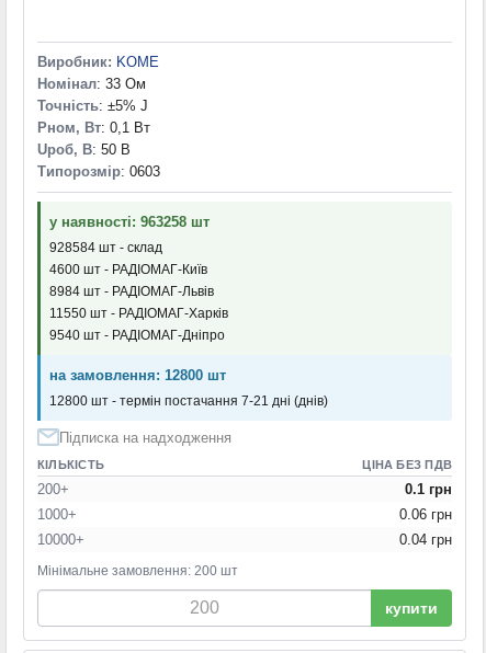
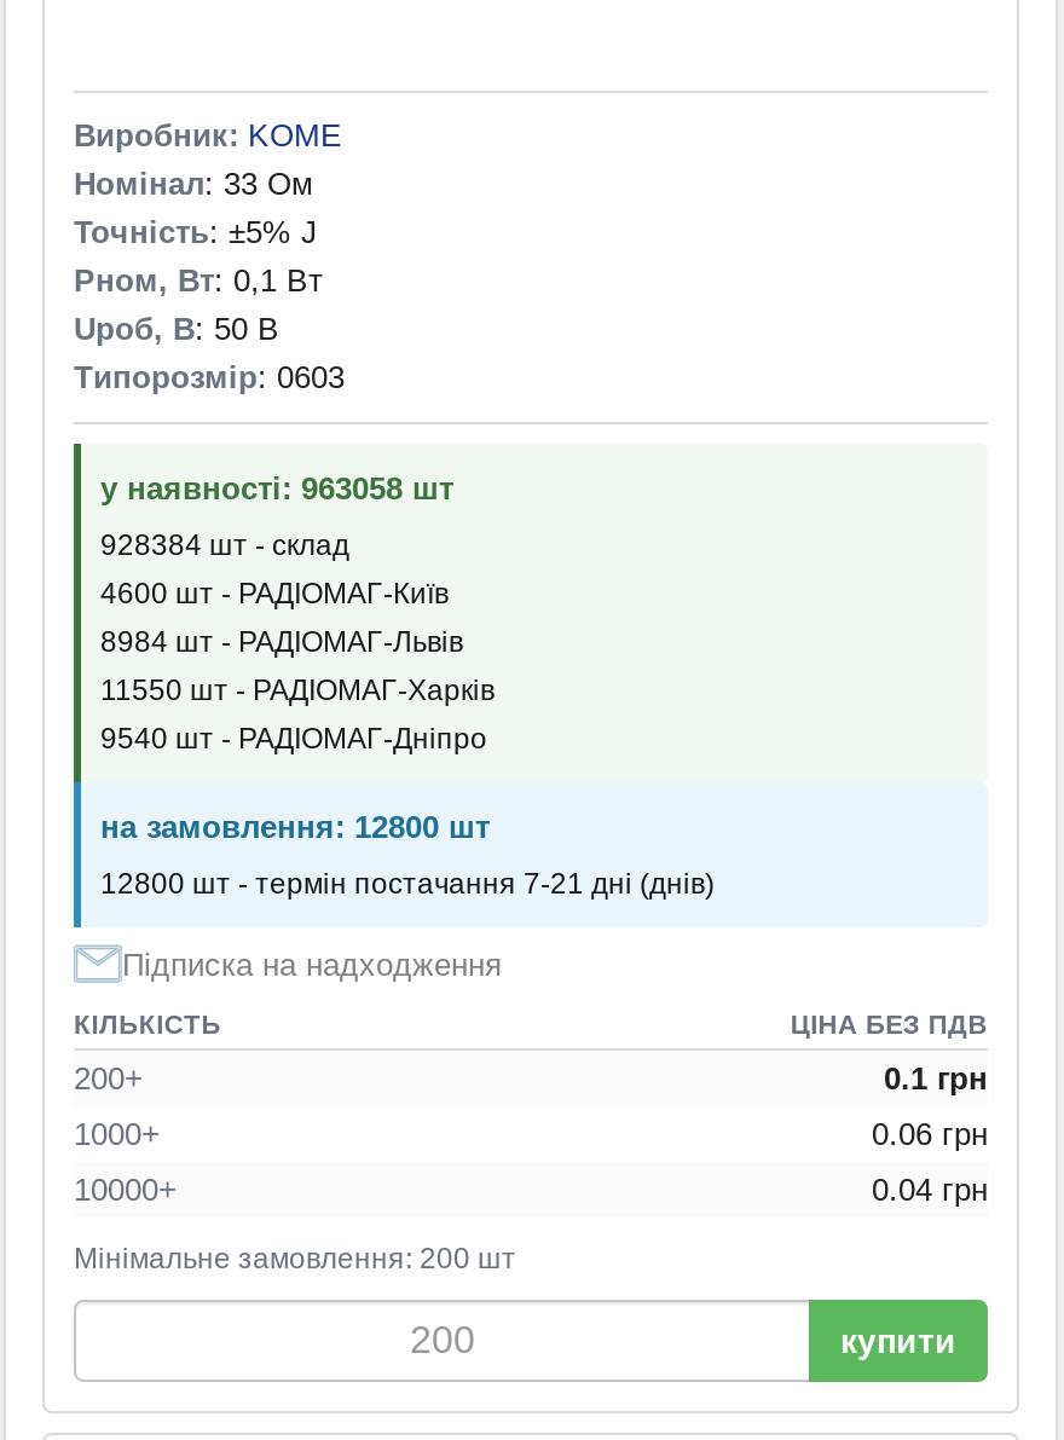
- у наявності: 963258 шт
+ у наявності: 963058 шт

- 928584 шт - склад
+ 928384 шт - склад
